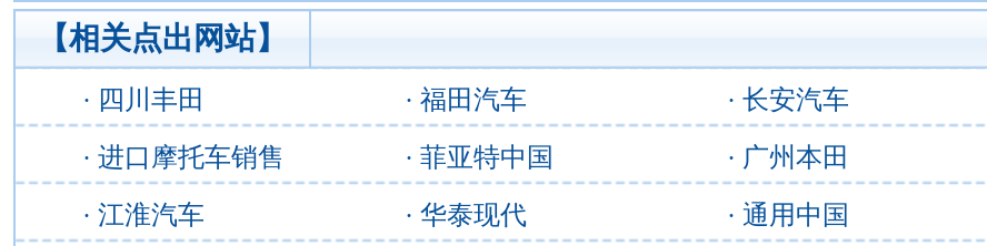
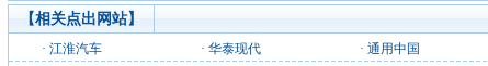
- ·四川丰田
- ·福田汽车
- ·长安汽车
- ·进口摩托车销售
- ·菲亚特中国
- ·广州本田
